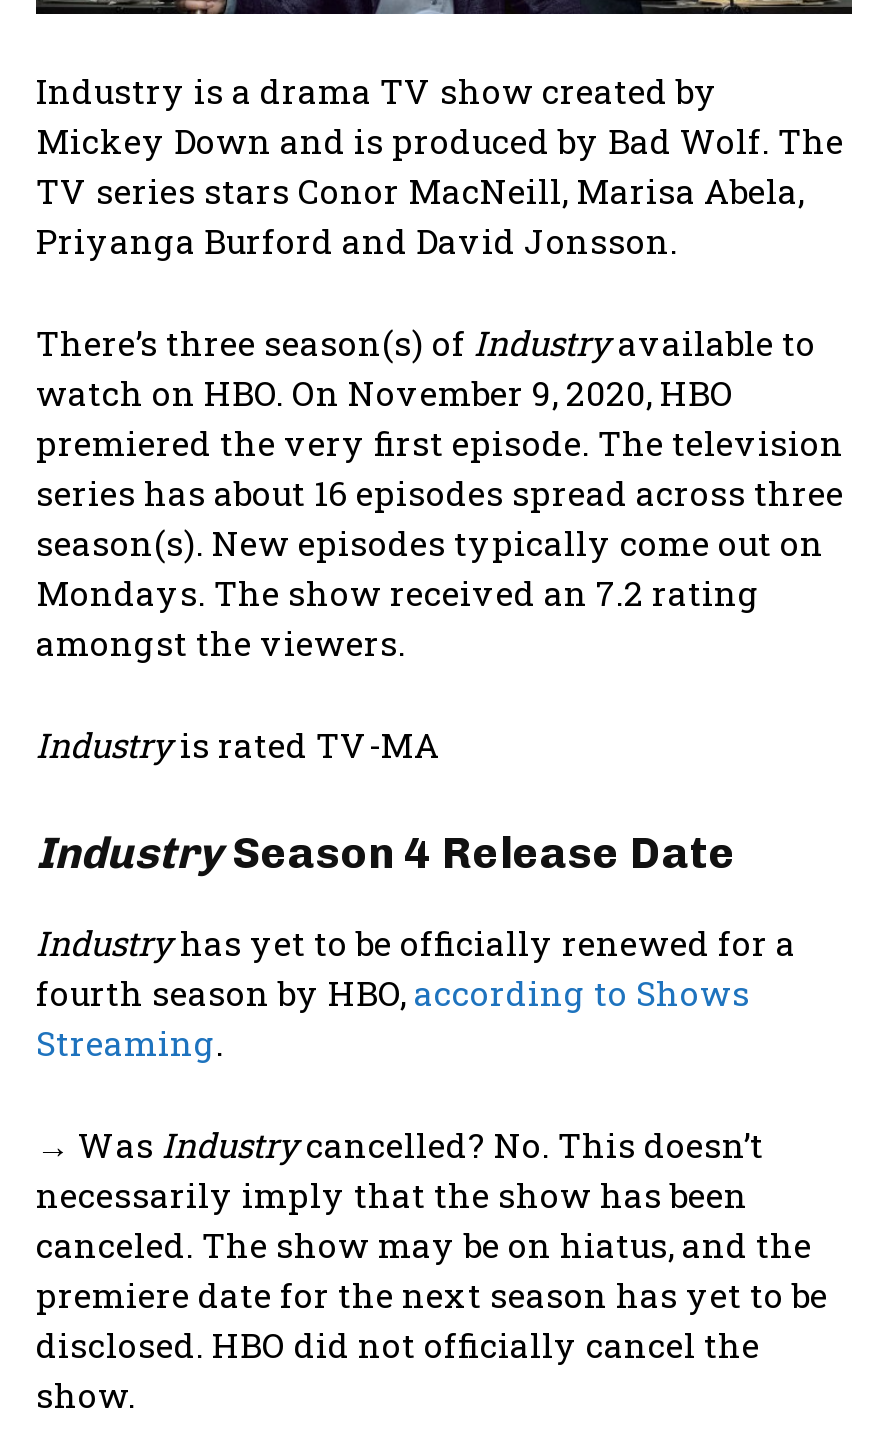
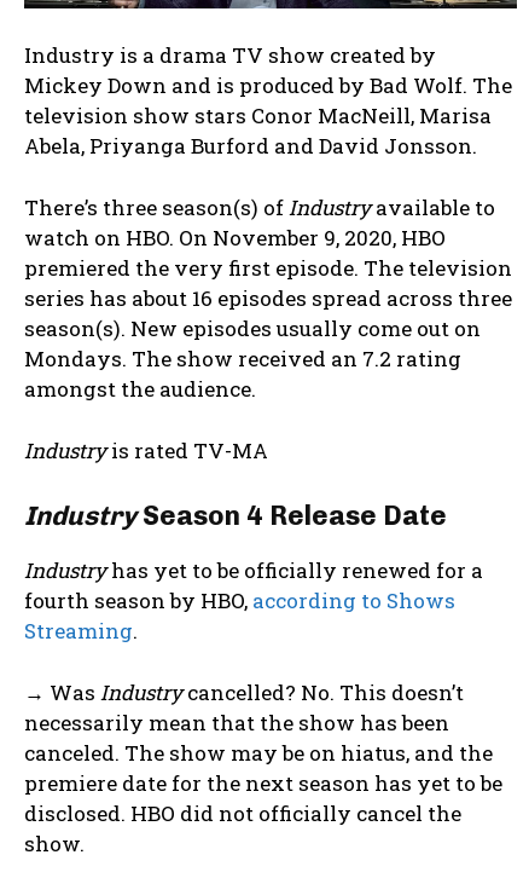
- TV series stars Conor MacNeill, Marisa Abela,
- Priyanga Burford and David Jonsson.
+ television show stars Conor MacNeill, Marisa
+ Abela, Priyanga Burford and David Jonsson.

- season(s). New episodes typically come out on
+ season(s). New episodes usually come out on

- amongst the viewers.
+ amongst the audience.

- necessarily imply that the show has been
+ necessarily mean that the show has been
